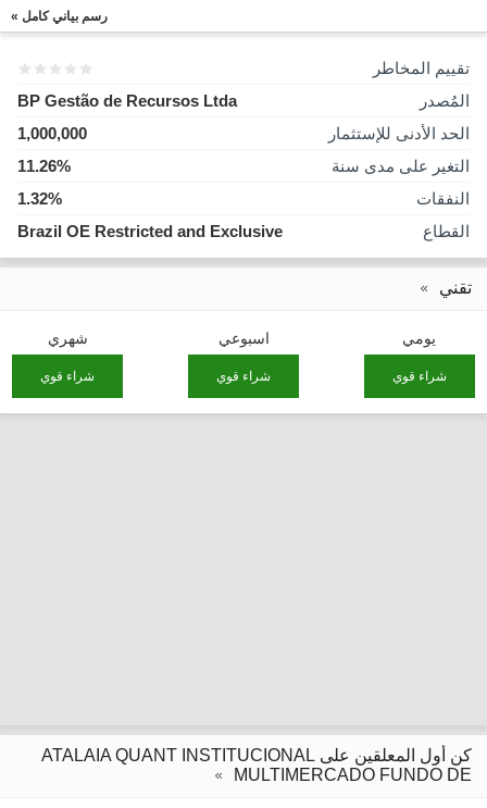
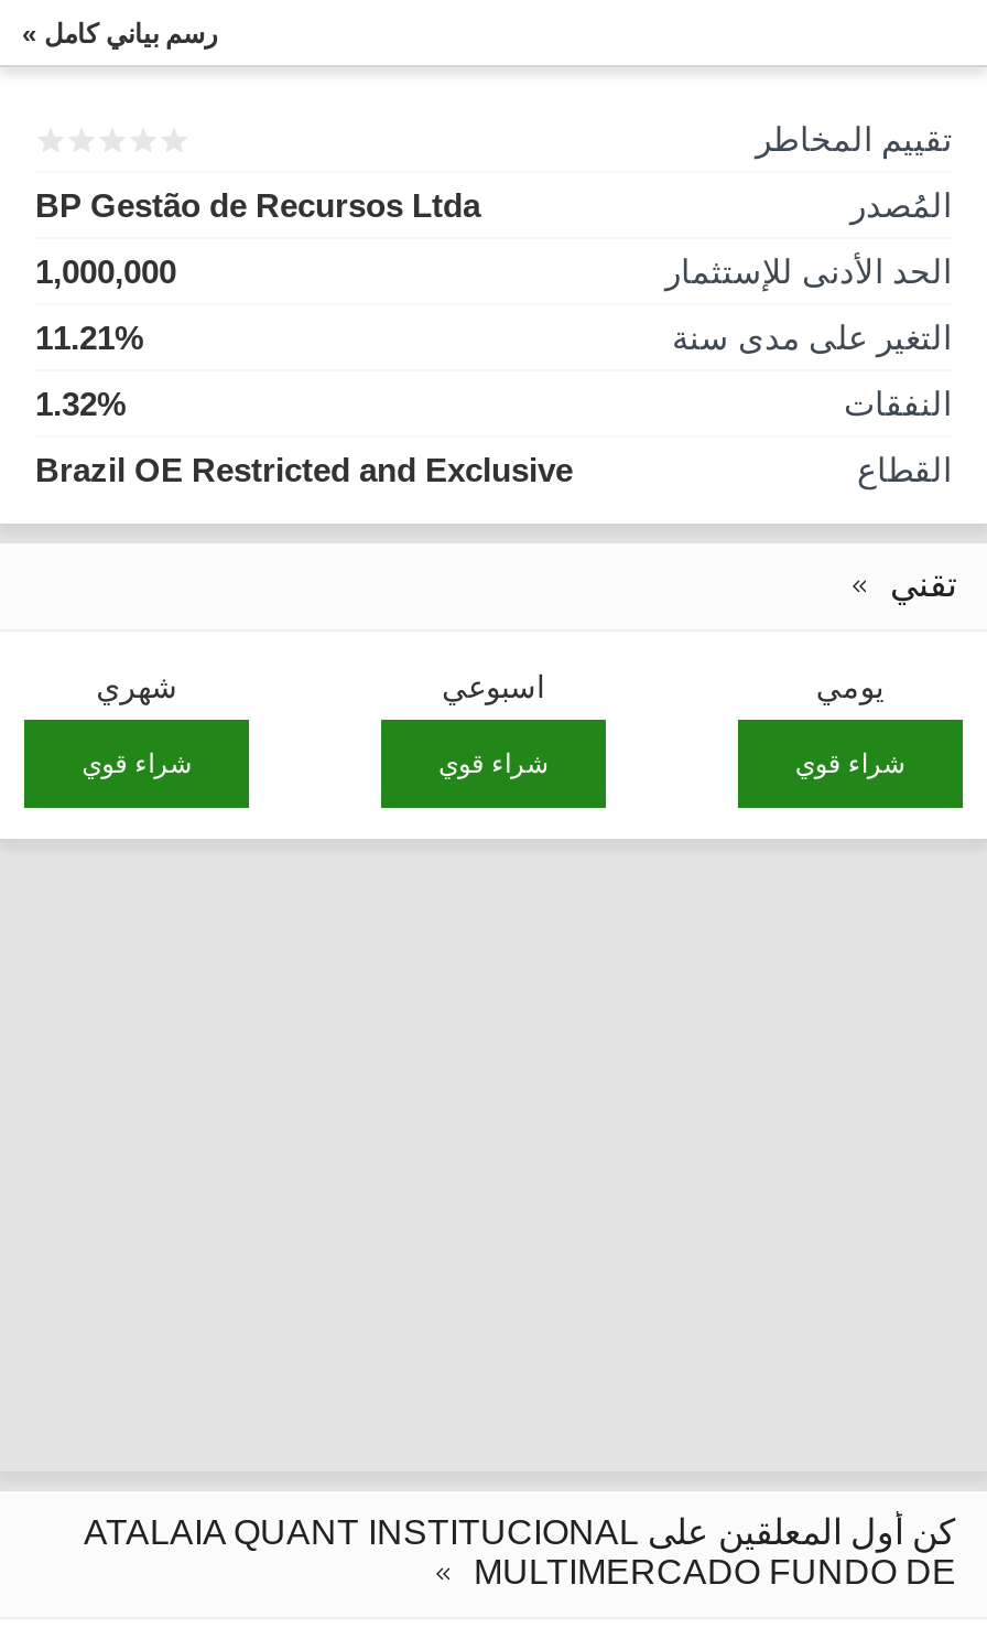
- 11.26%
+ 11.21%
